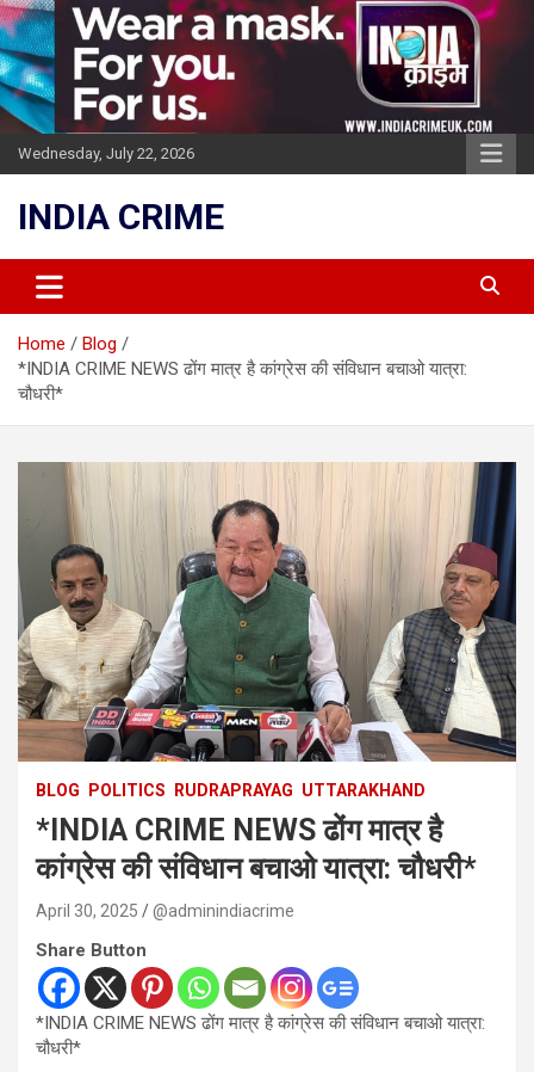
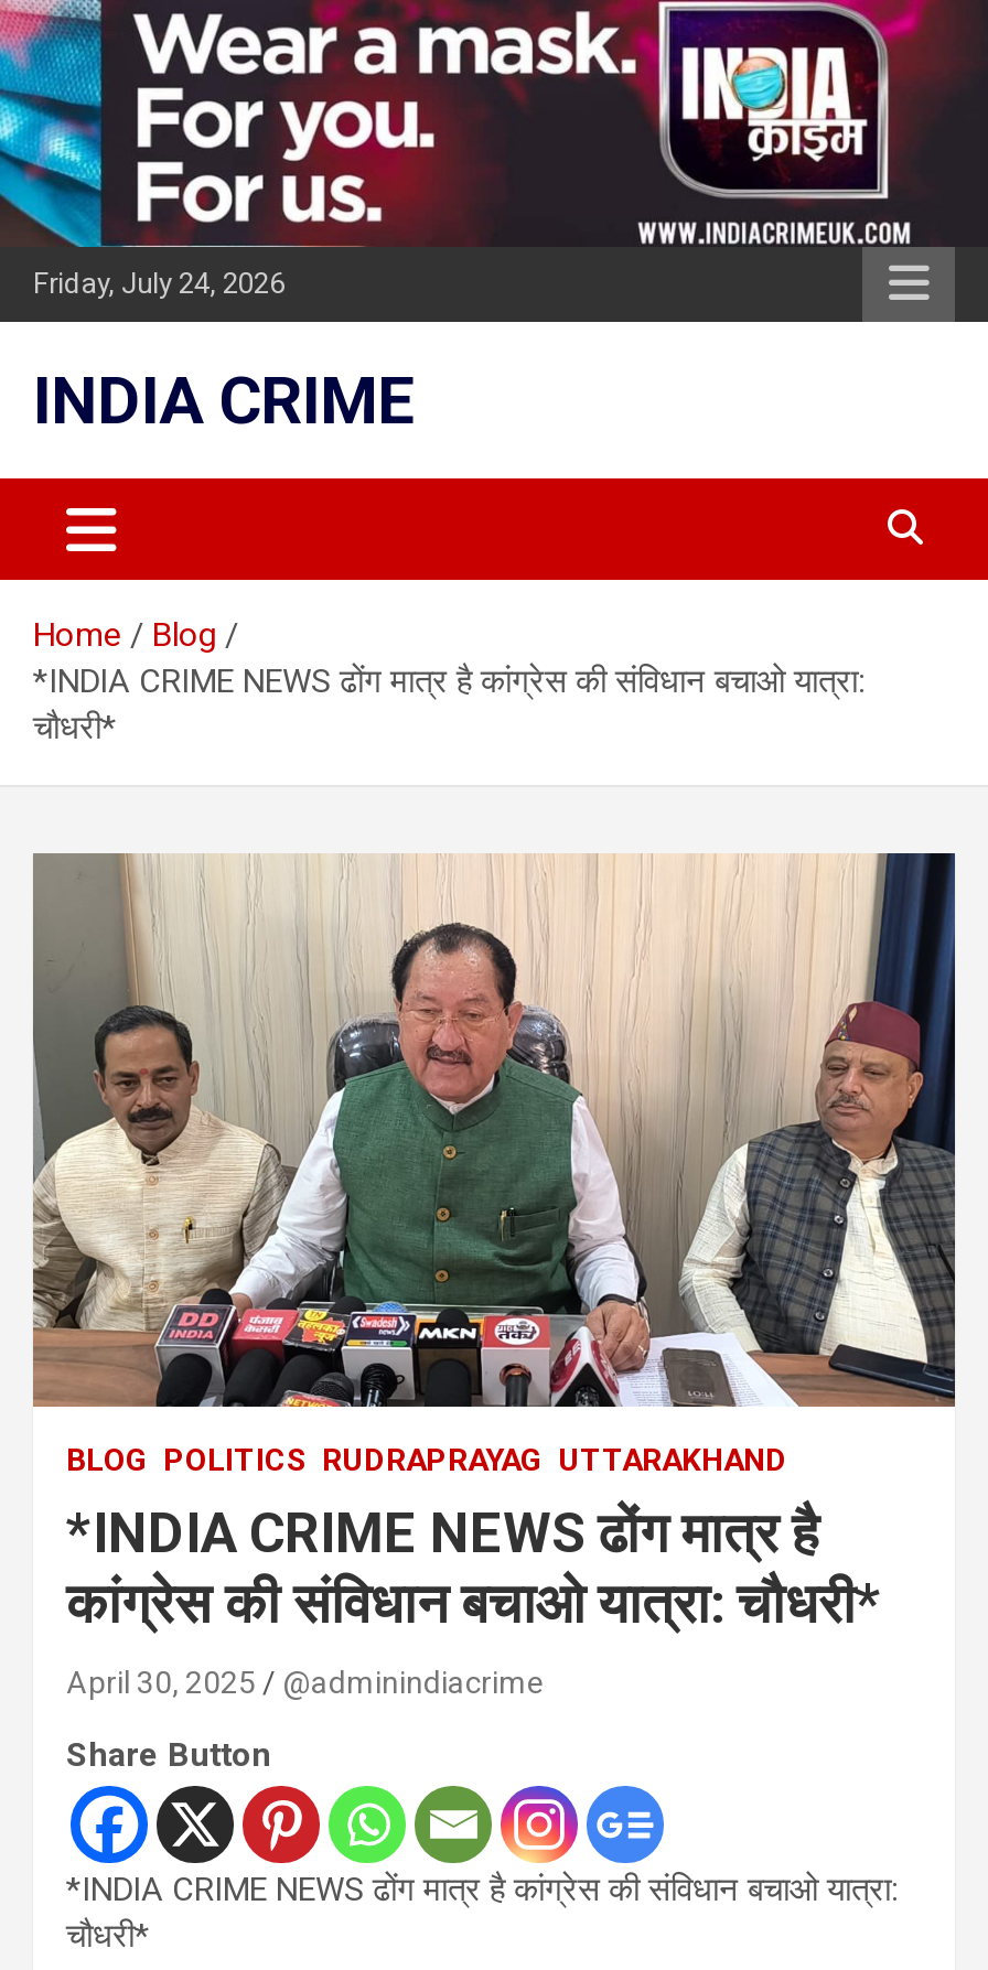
- Wednesday, July 22, 2026
+ Friday, July 24, 2026
